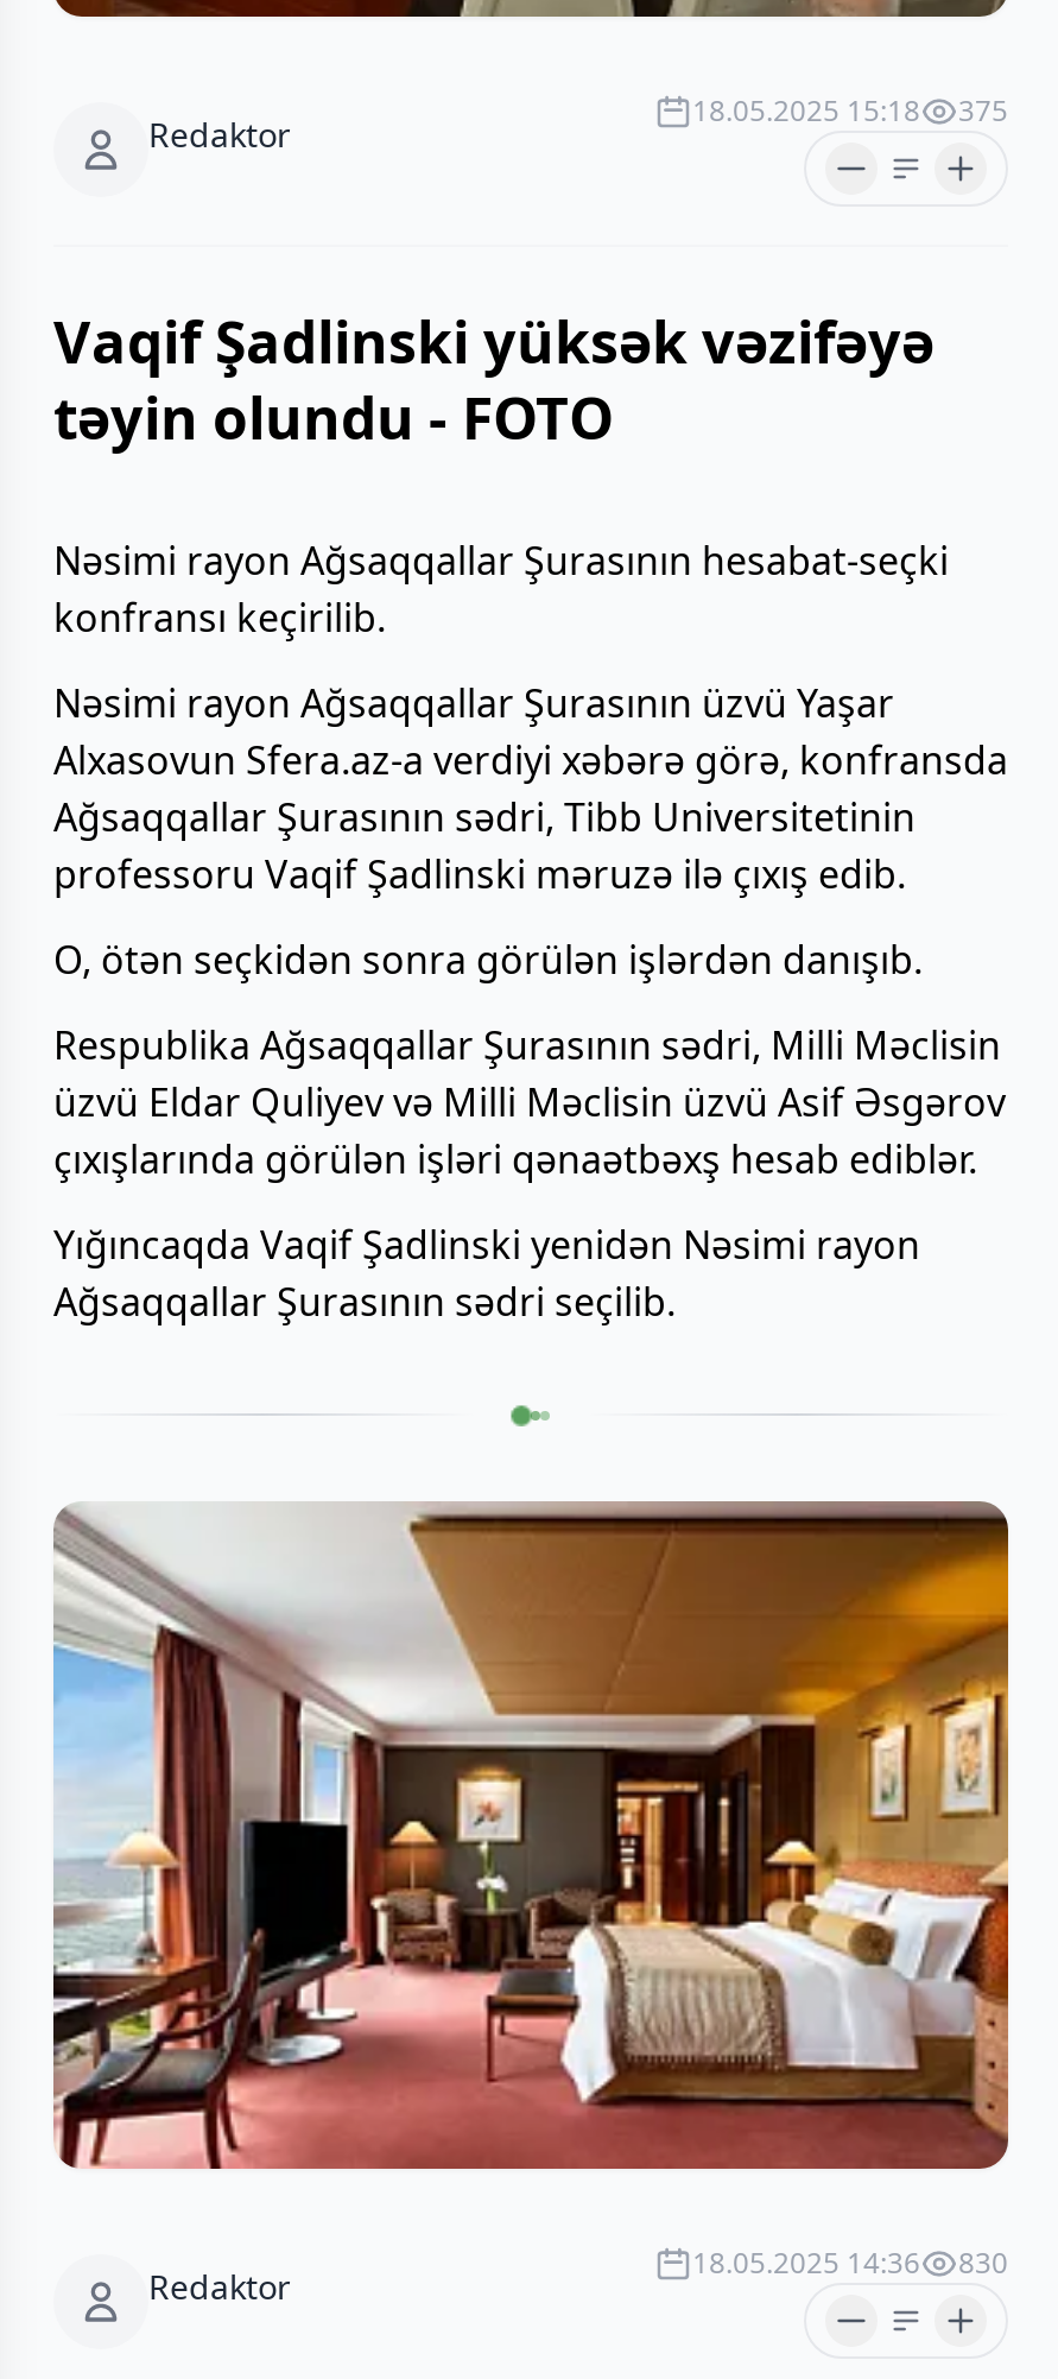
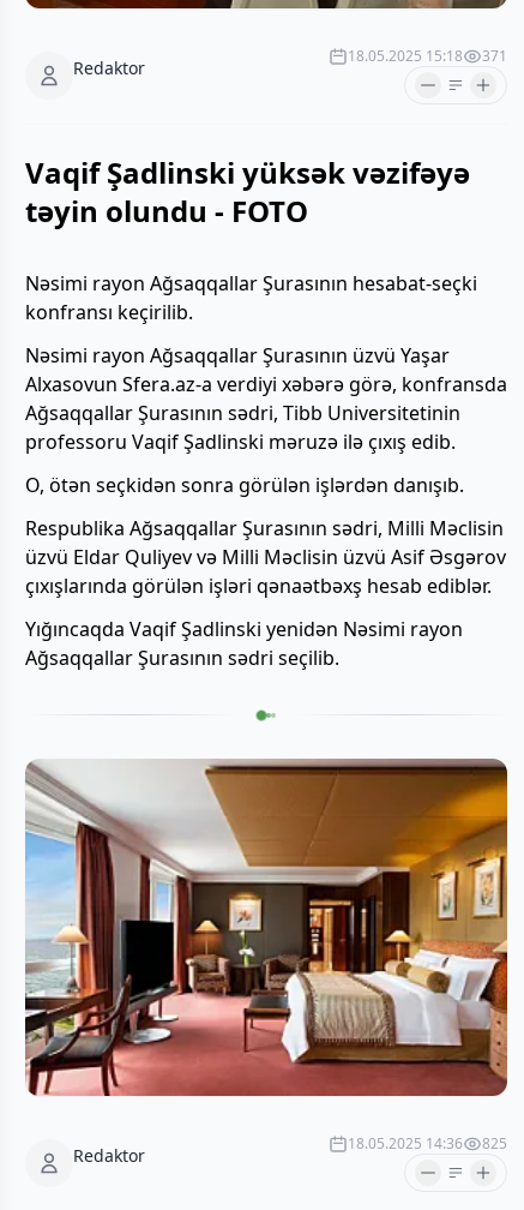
- 18.05.2025 15:18 375
+ 18.05.2025 15:18 371

- 18.05.2025 14:36 830
+ 18.05.2025 14:36 825
